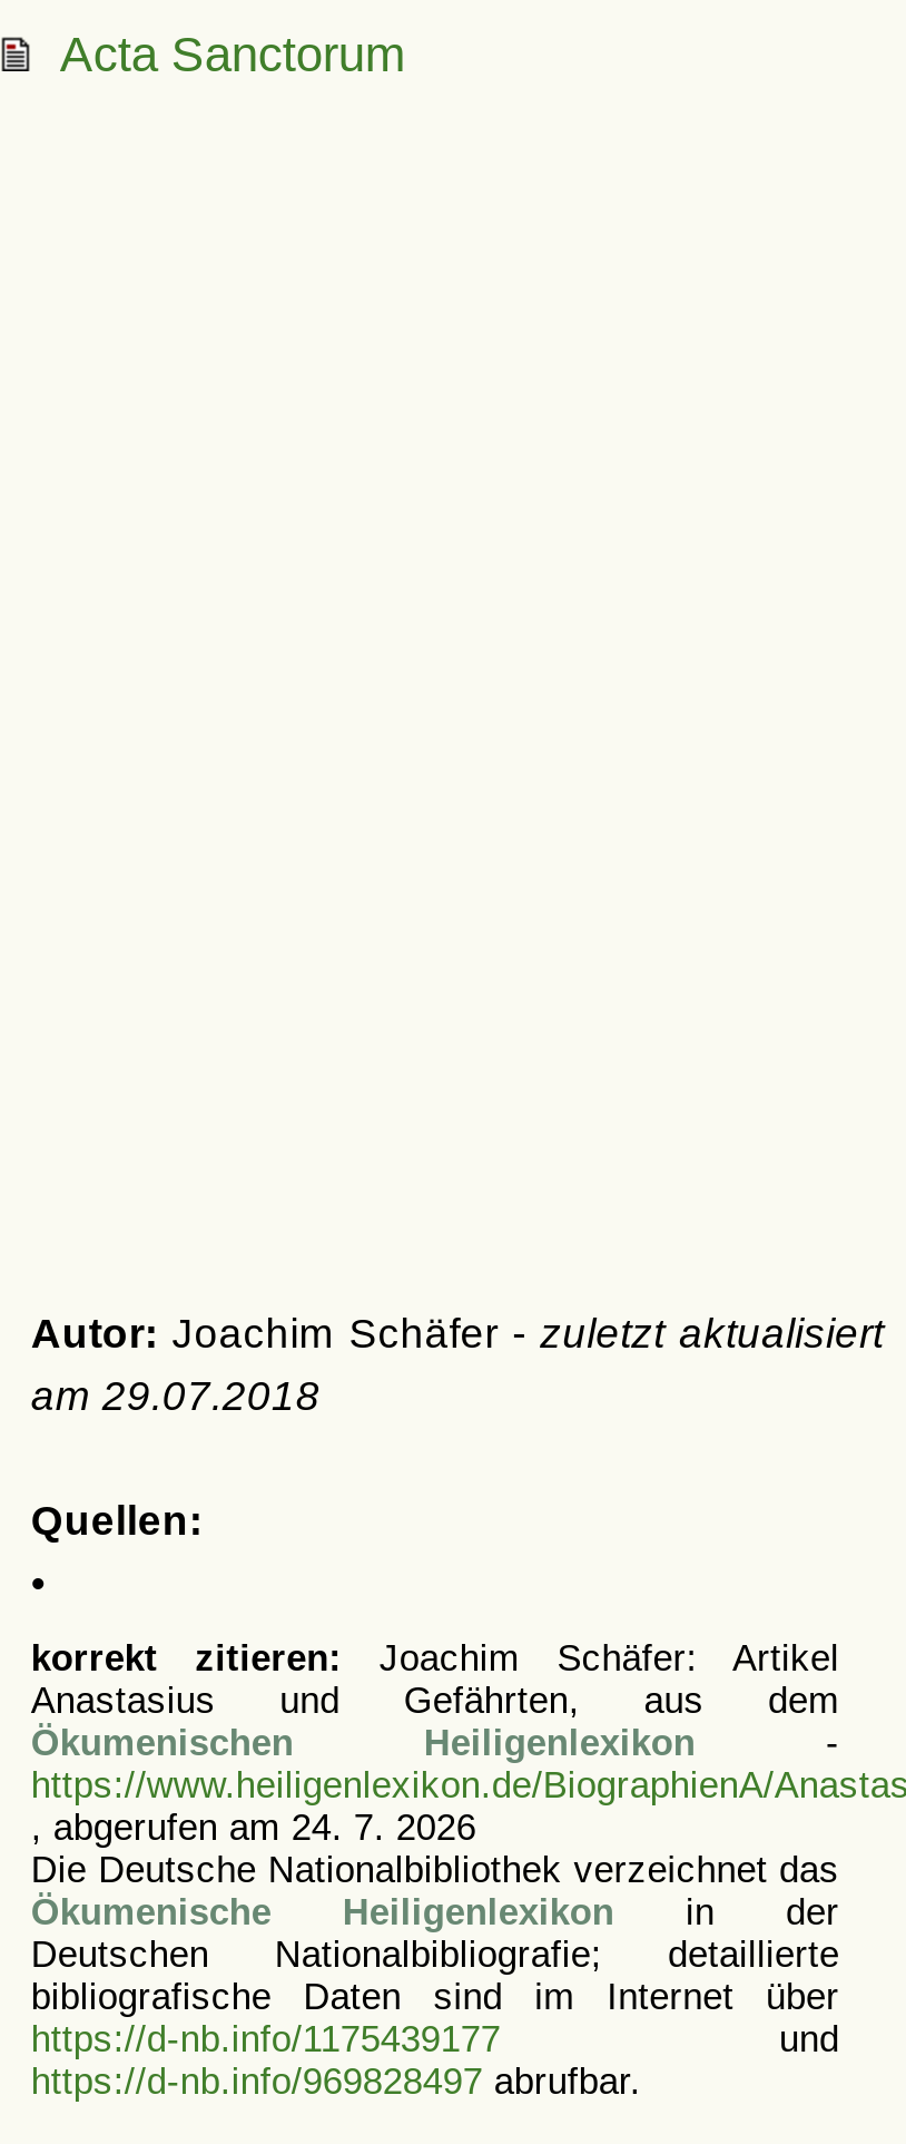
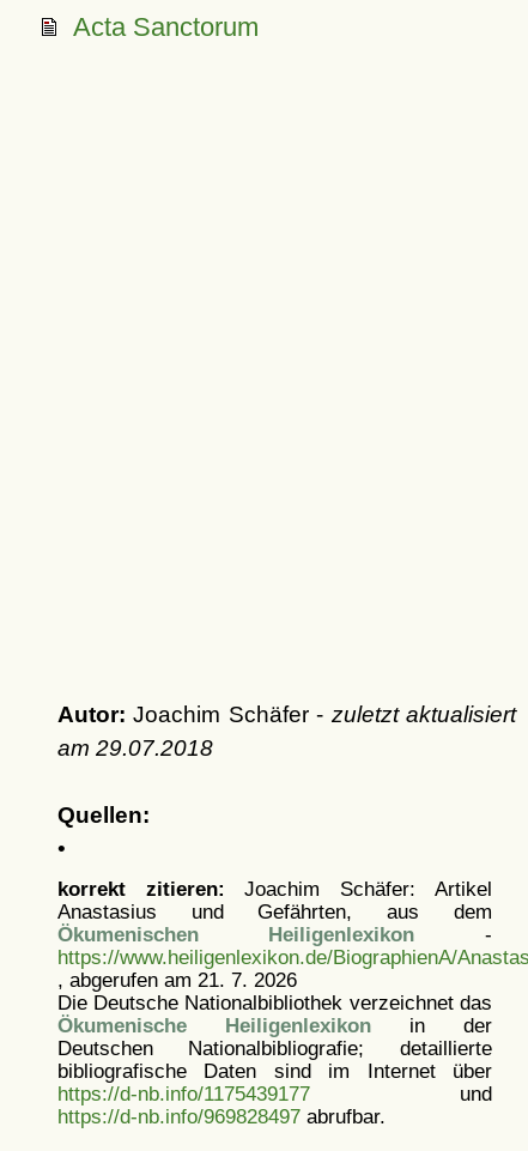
- , abgerufen am 24. 7. 2026
+ , abgerufen am 21. 7. 2026
